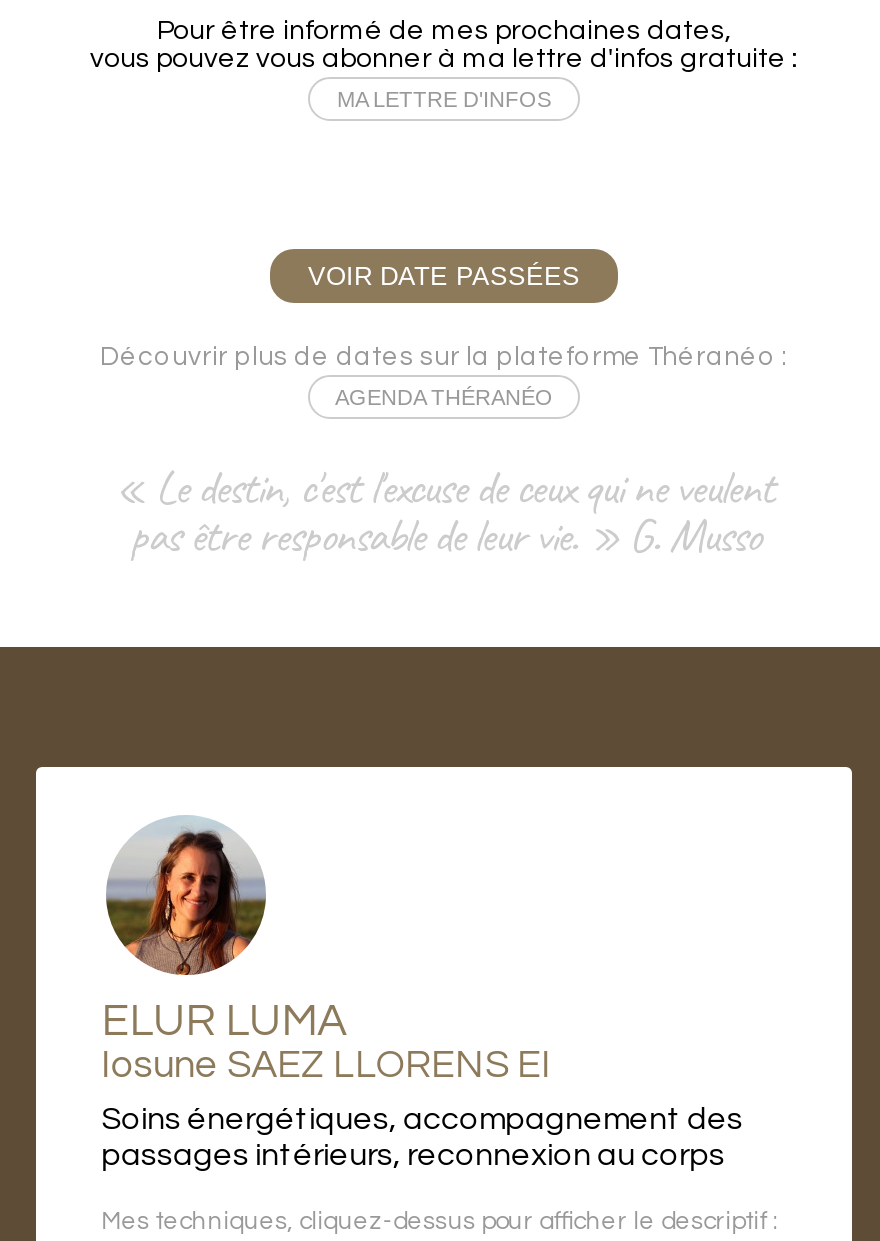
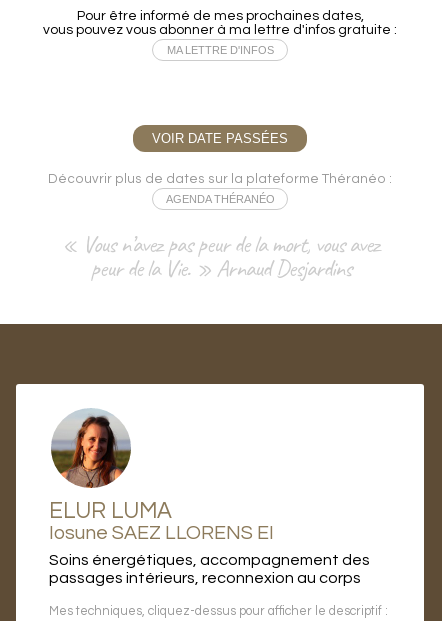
- « Le destin, c'est l'excuse de ceux qui ne veulent
- pas être responsable de leur vie. » G. Musso
+ « Vous n’avez pas peur de la mort, vous avez
+ peur de la Vie. » Arnaud Desjardins
